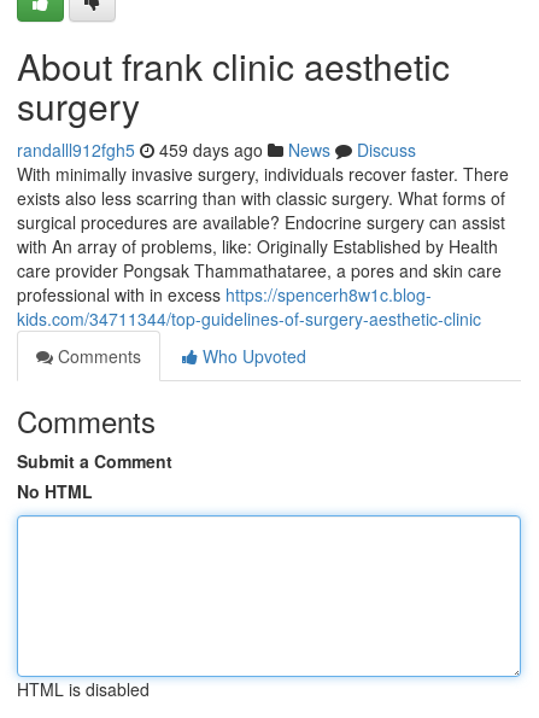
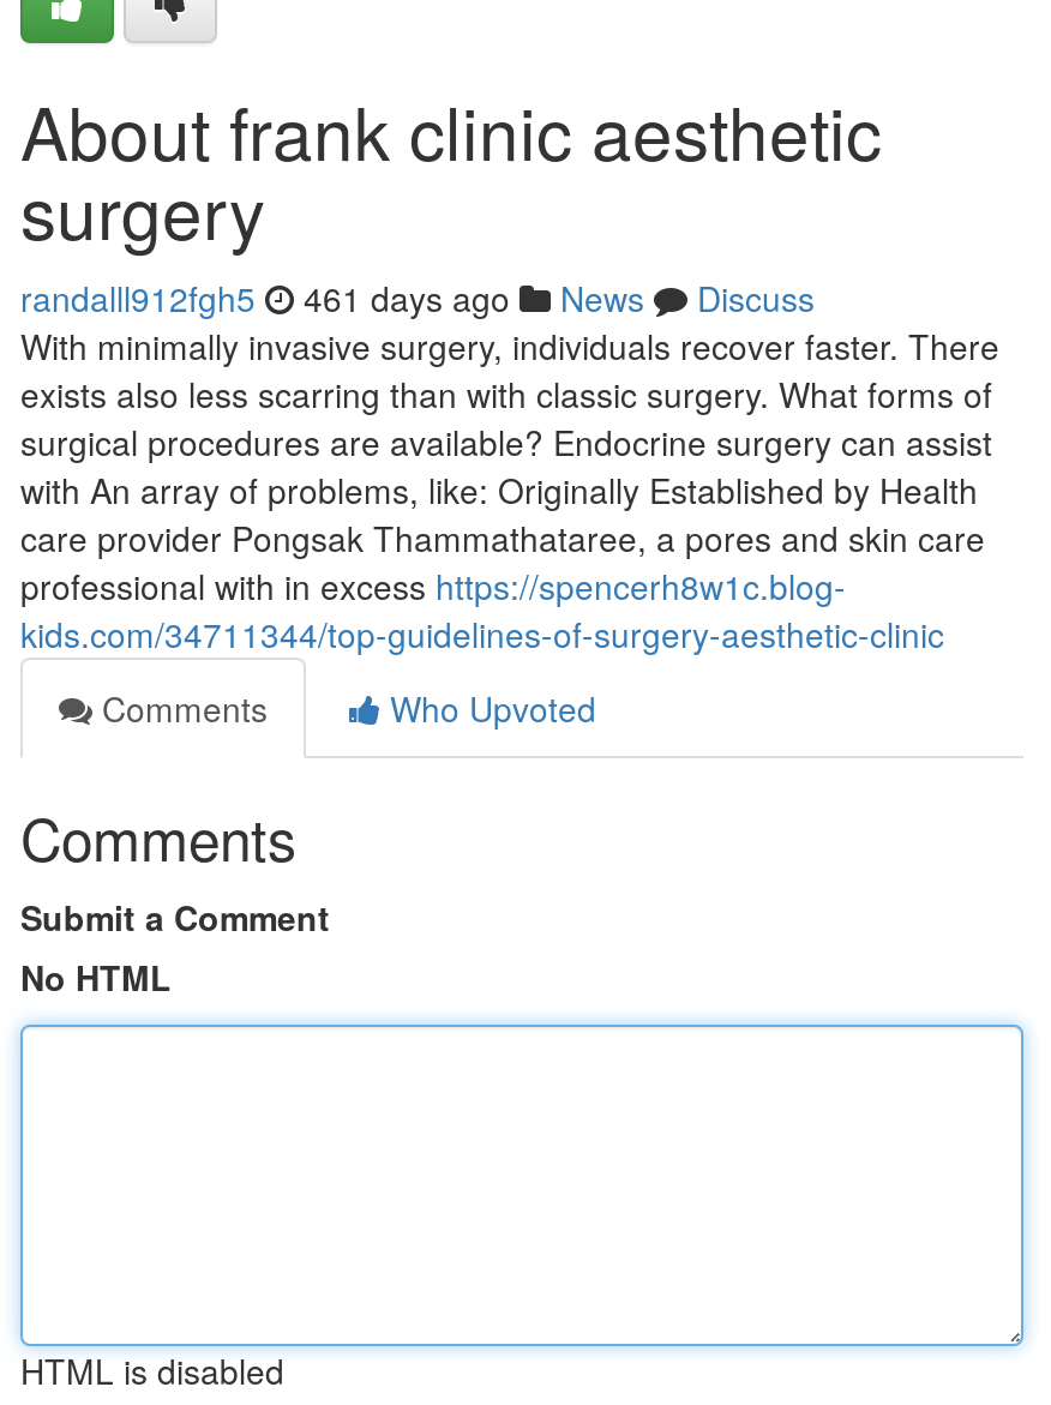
- randalll912fgh5 459 days ago News Discuss
+ randalll912fgh5 461 days ago News Discuss
